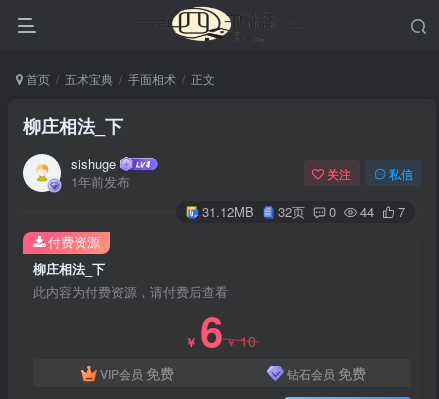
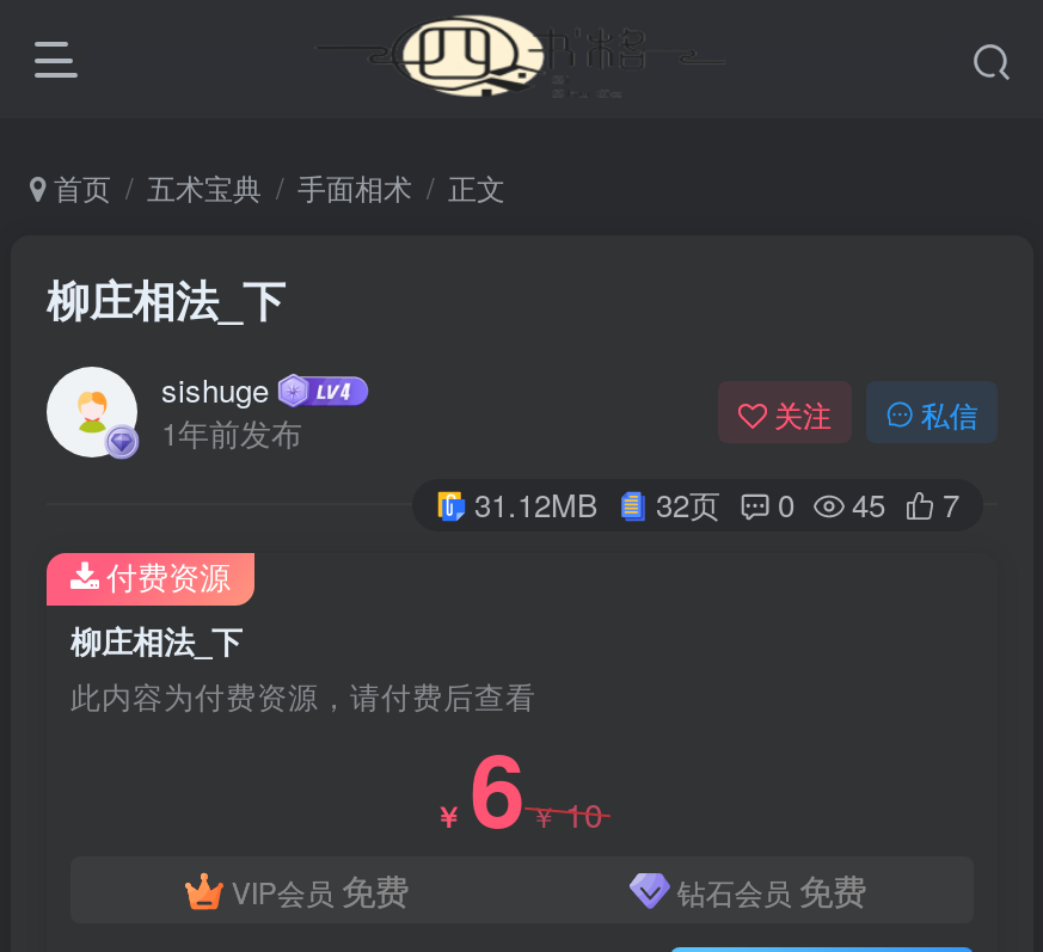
- 31.12MB 32页 0 44 7
+ 31.12MB 32页 0 45 7
